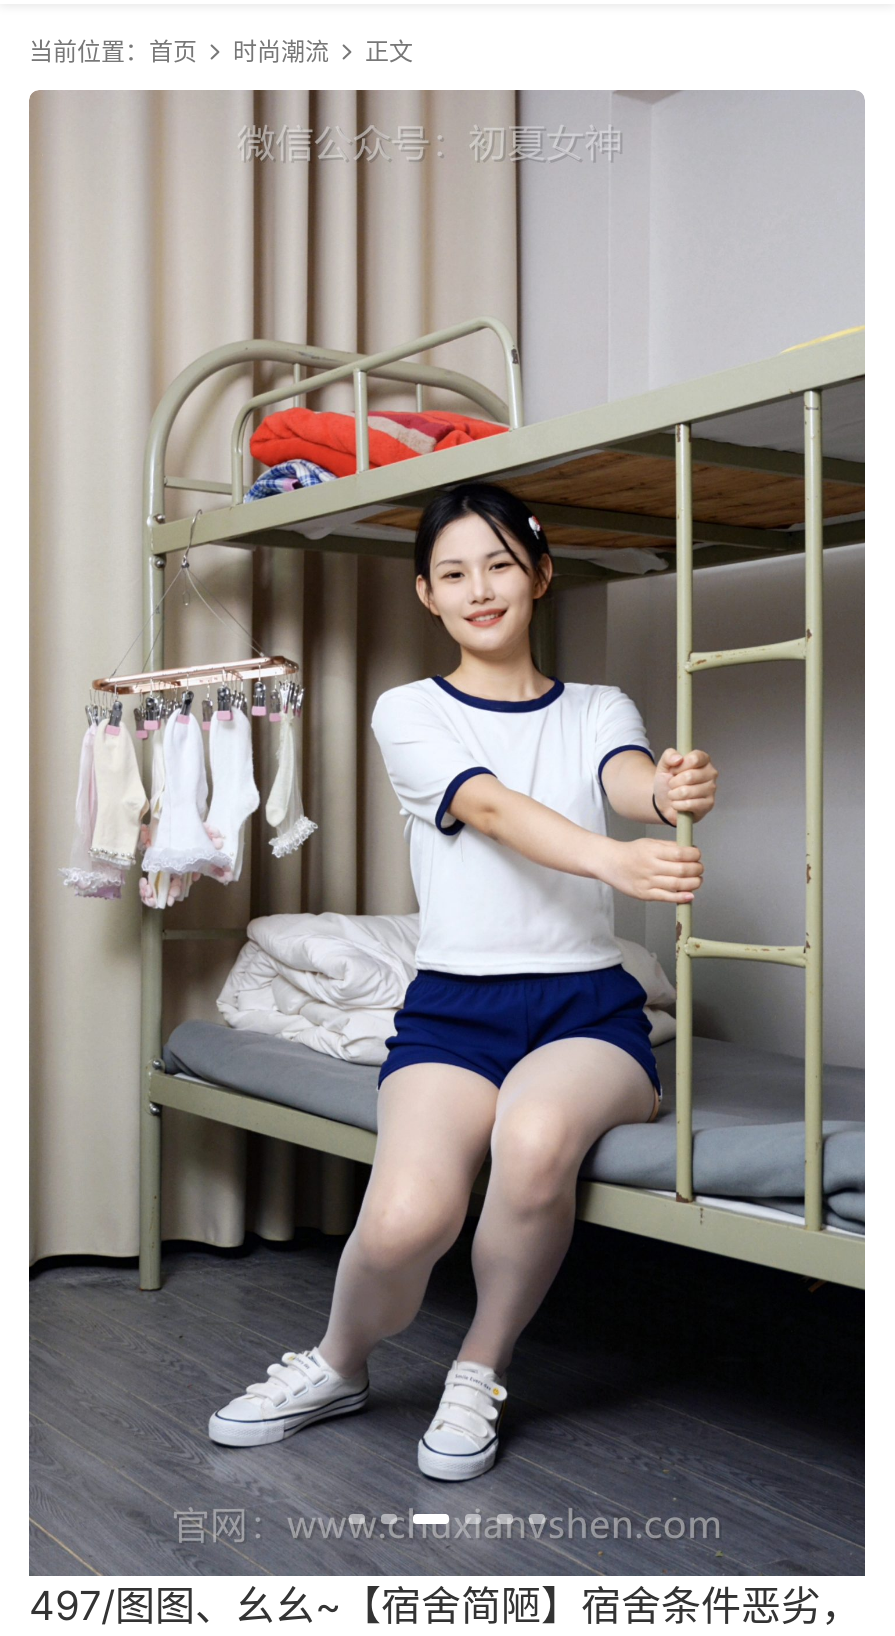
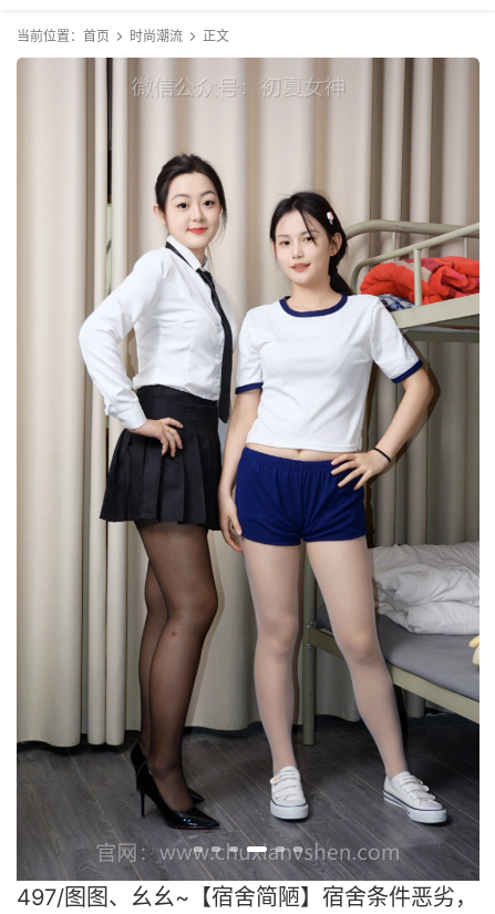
- [image]
+ [image]
